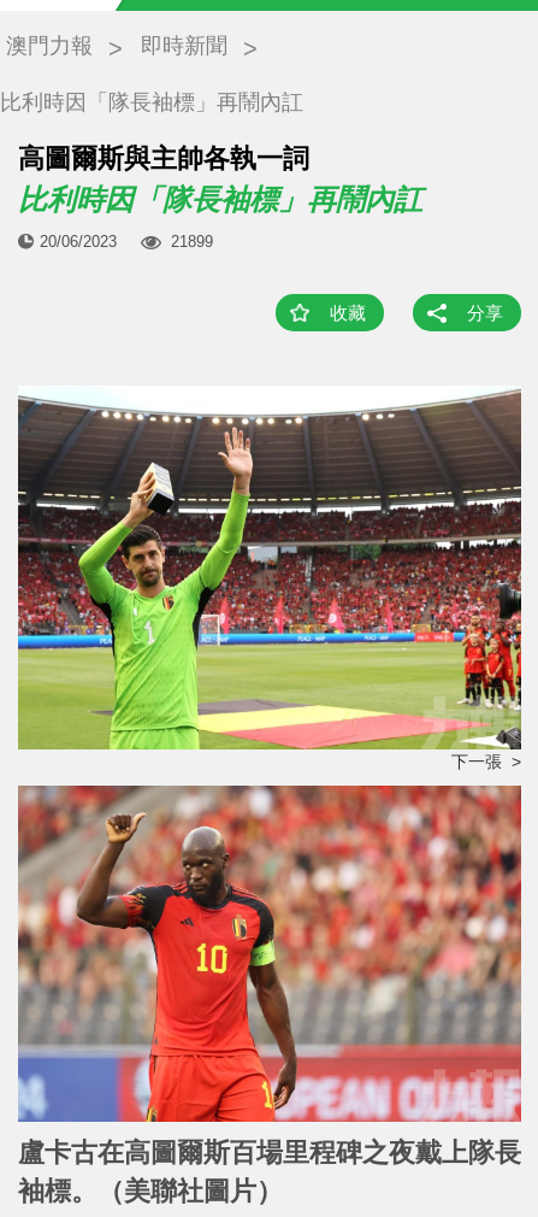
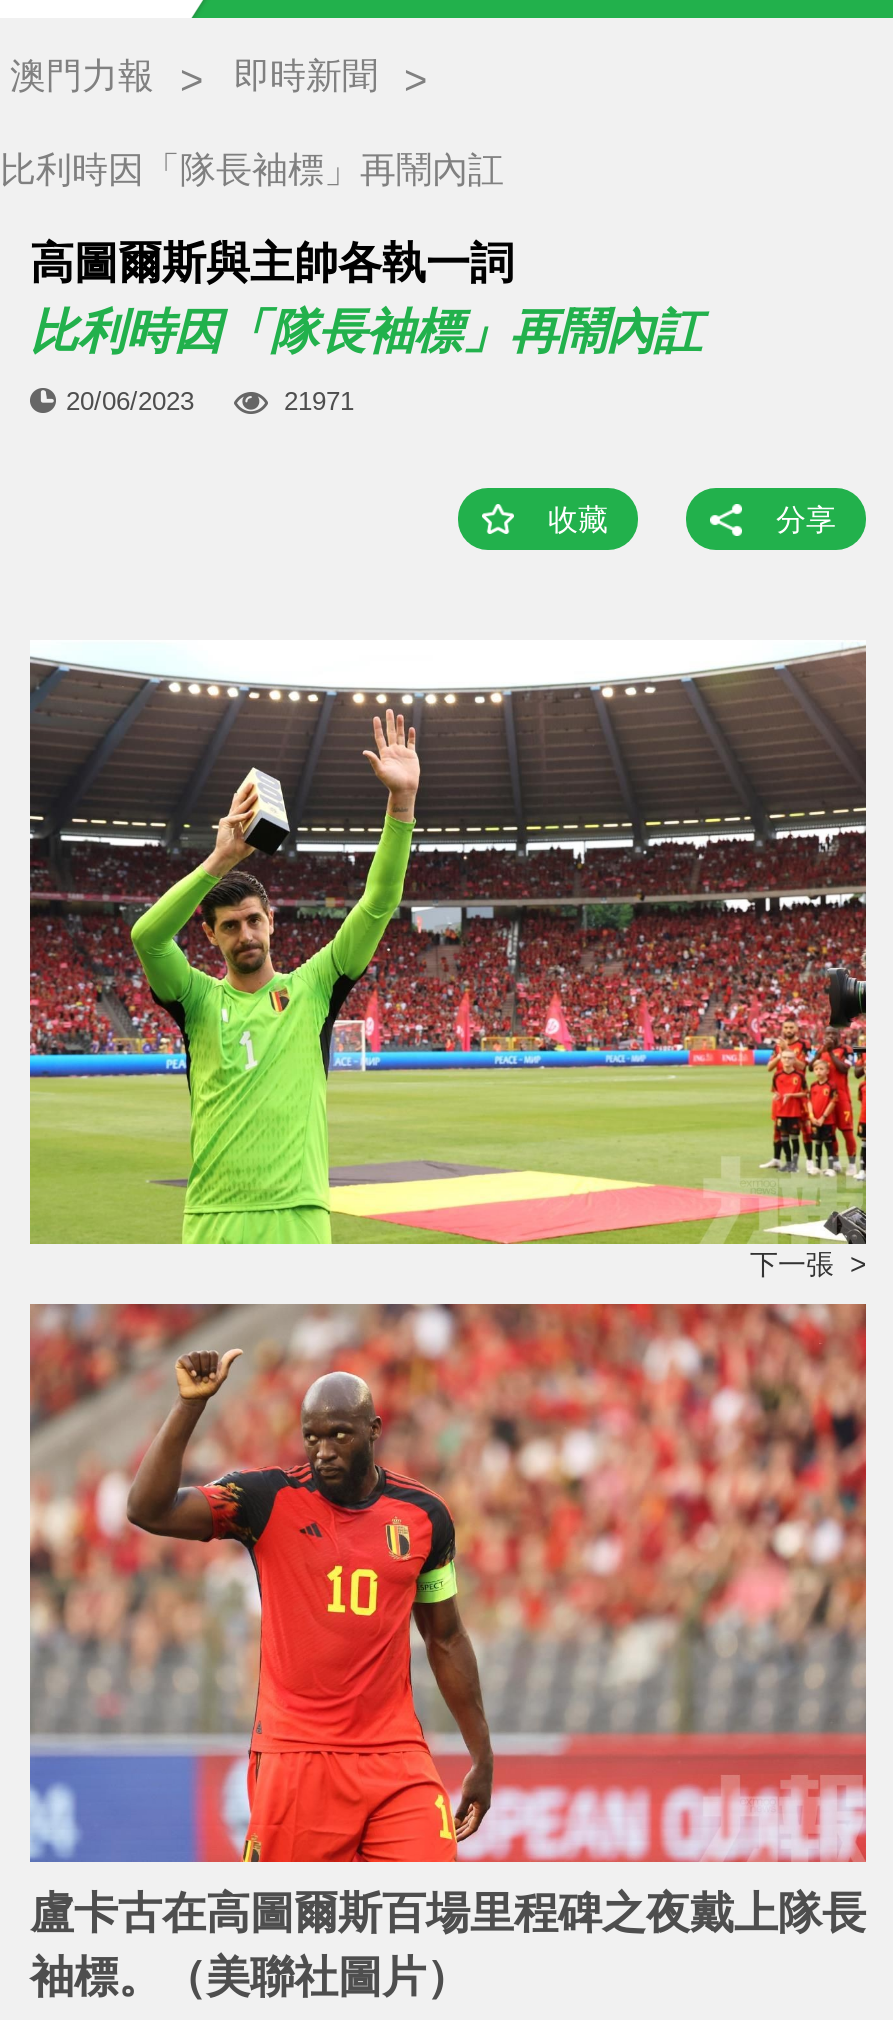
- 21899
+ 21971
